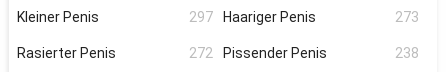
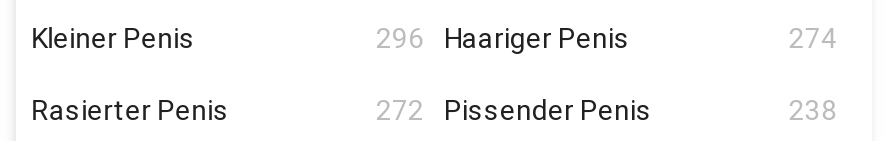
- 297 Haariger Penis
+ 296 Haariger Penis

- 273
+ 274
